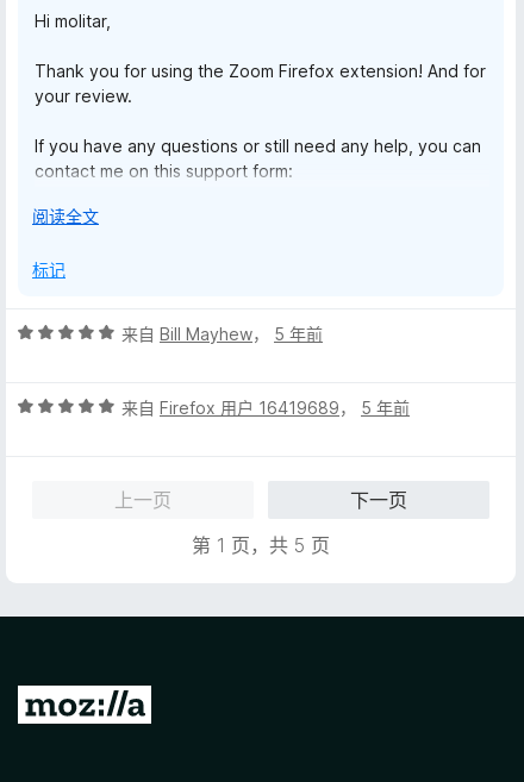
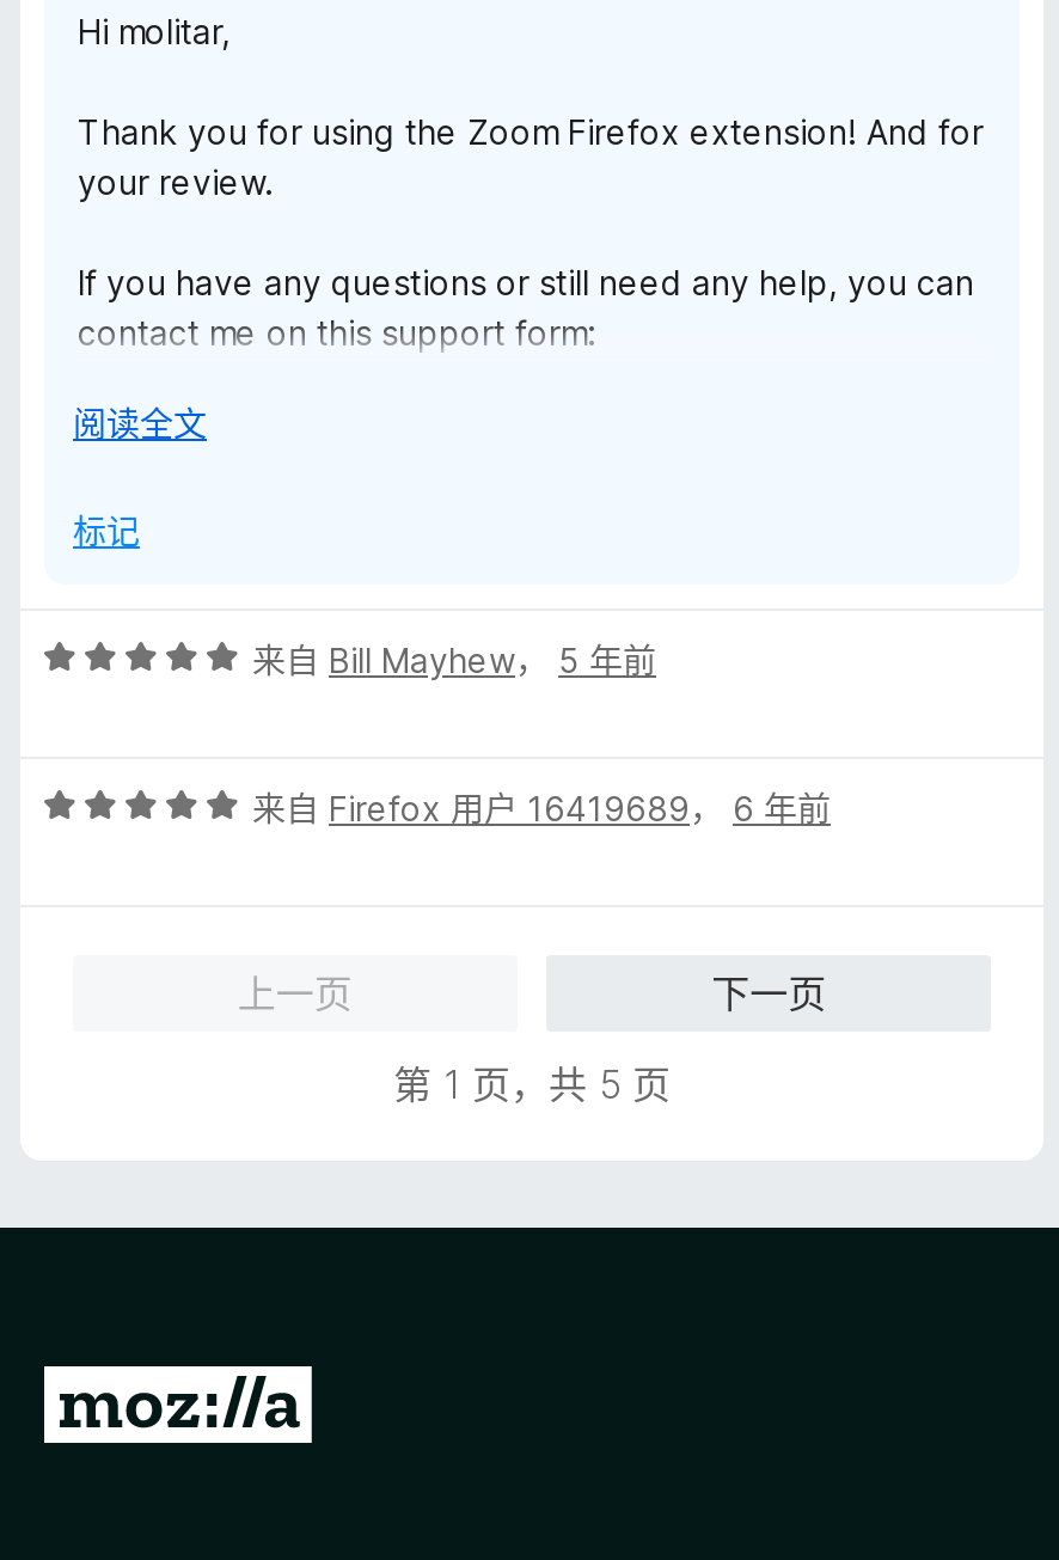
- 来自Firefox 用户 16419689，5 年前
+ 来自Firefox 用户 16419689，6 年前
